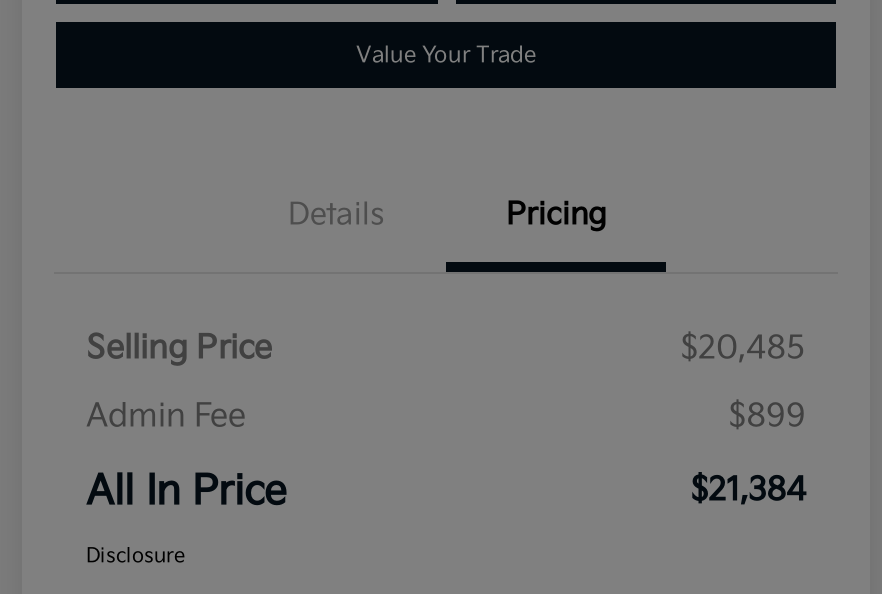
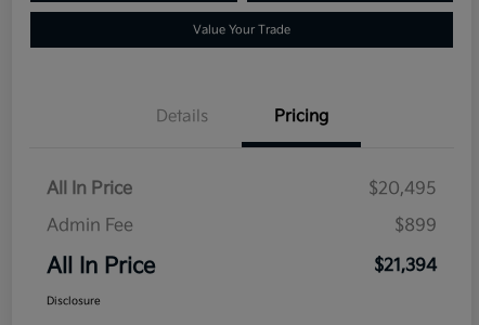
- Selling Price
- $20,485
+ All In Price
+ $20,495

- $21,384
+ $21,394
